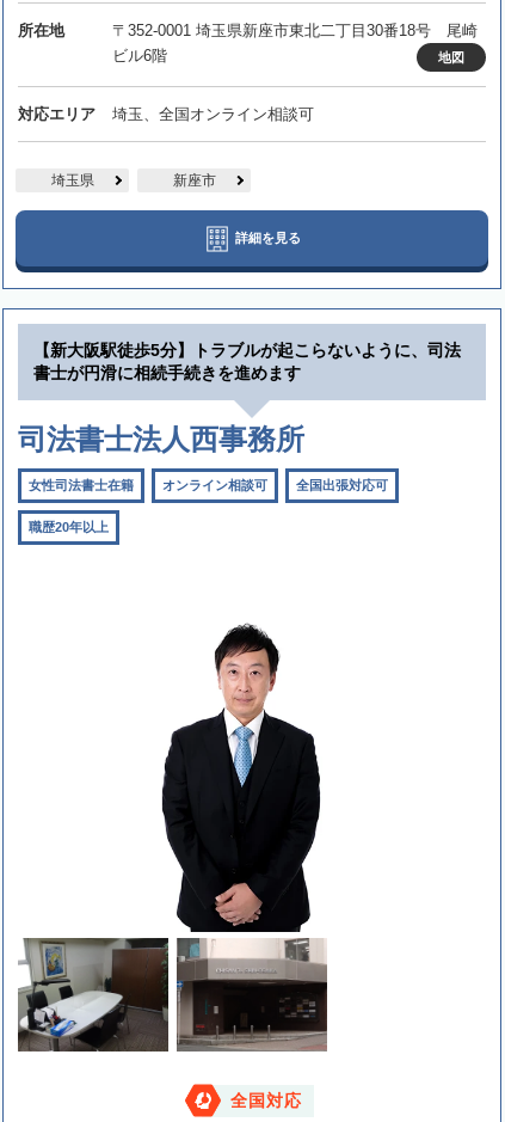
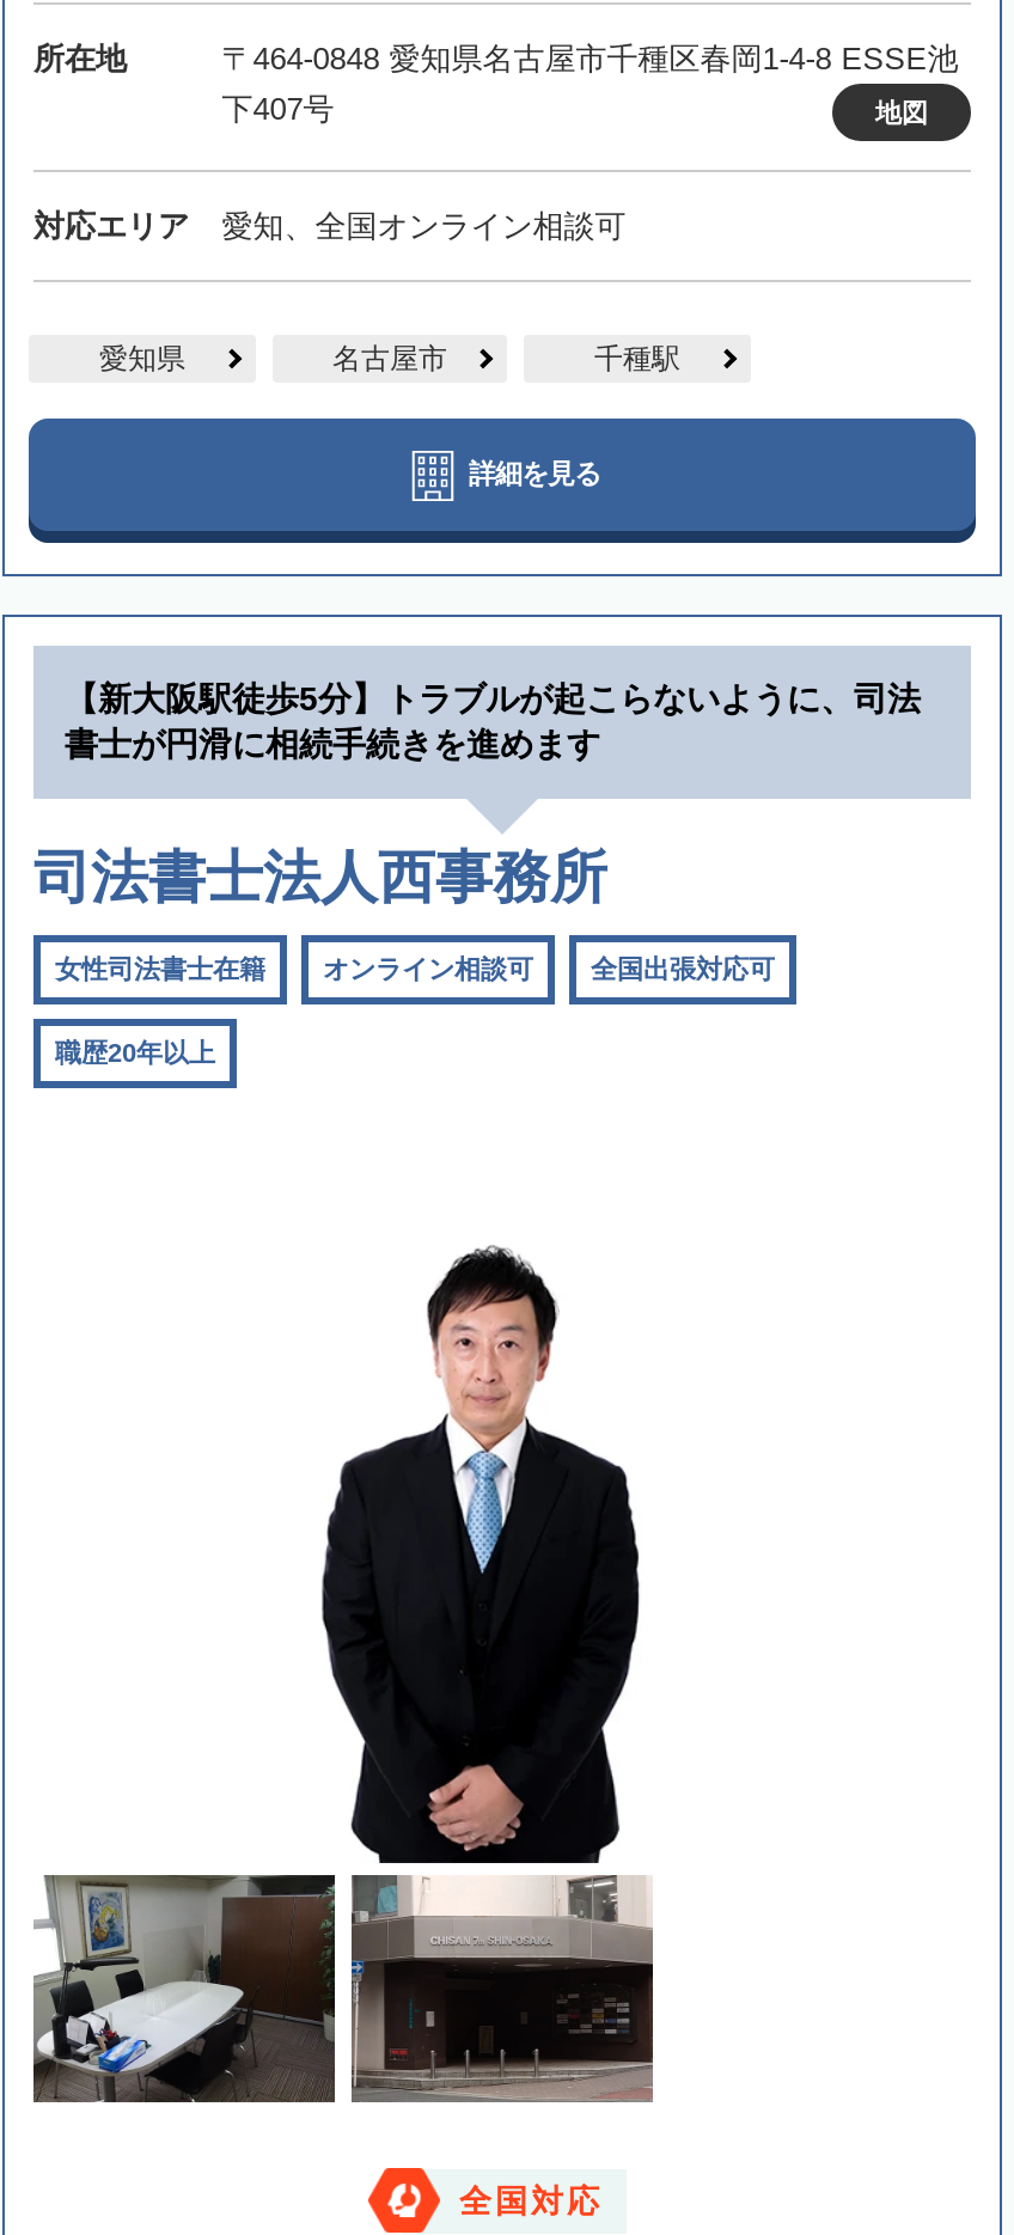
- 〒352-0001 埼玉県新座市東北二丁目30番18号 尾崎
- ビル6階
+ 〒464-0848 愛知県名古屋市千種区春岡1-4-8 ESSE池
+ 下407号

- 埼玉、全国オンライン相談可
+ 愛知、全国オンライン相談可

- 埼玉県
- 新座市
+ 愛知県
+ 名古屋市
+ 千種駅
